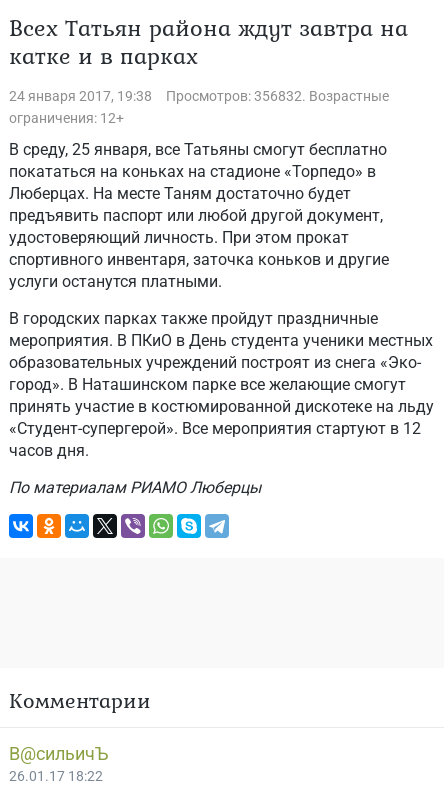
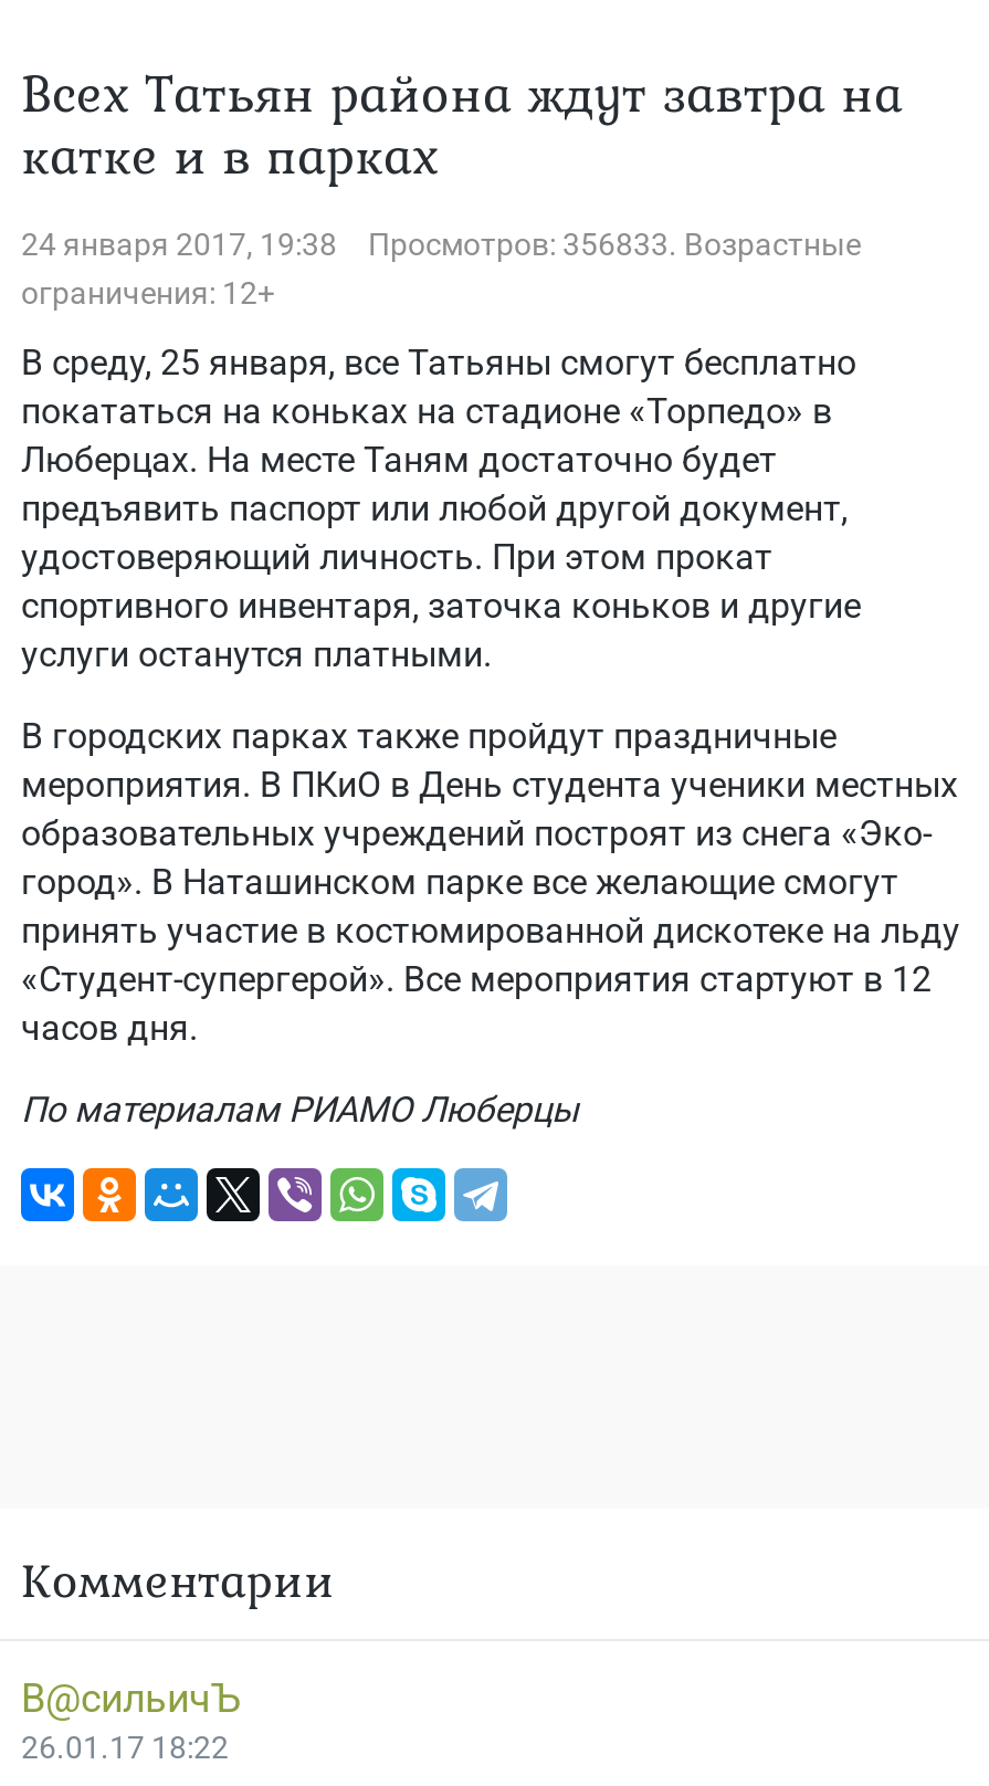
- Просмотров: 356832. Возрастные
+ Просмотров: 356833. Возрастные
